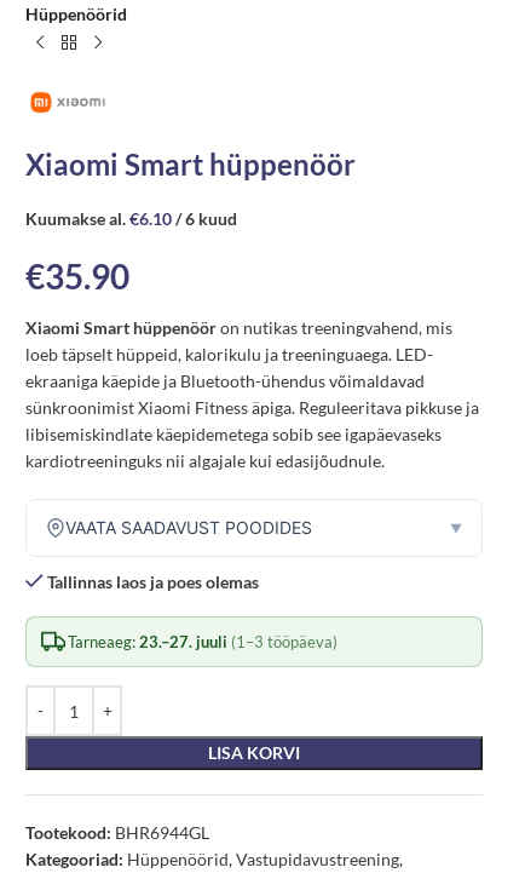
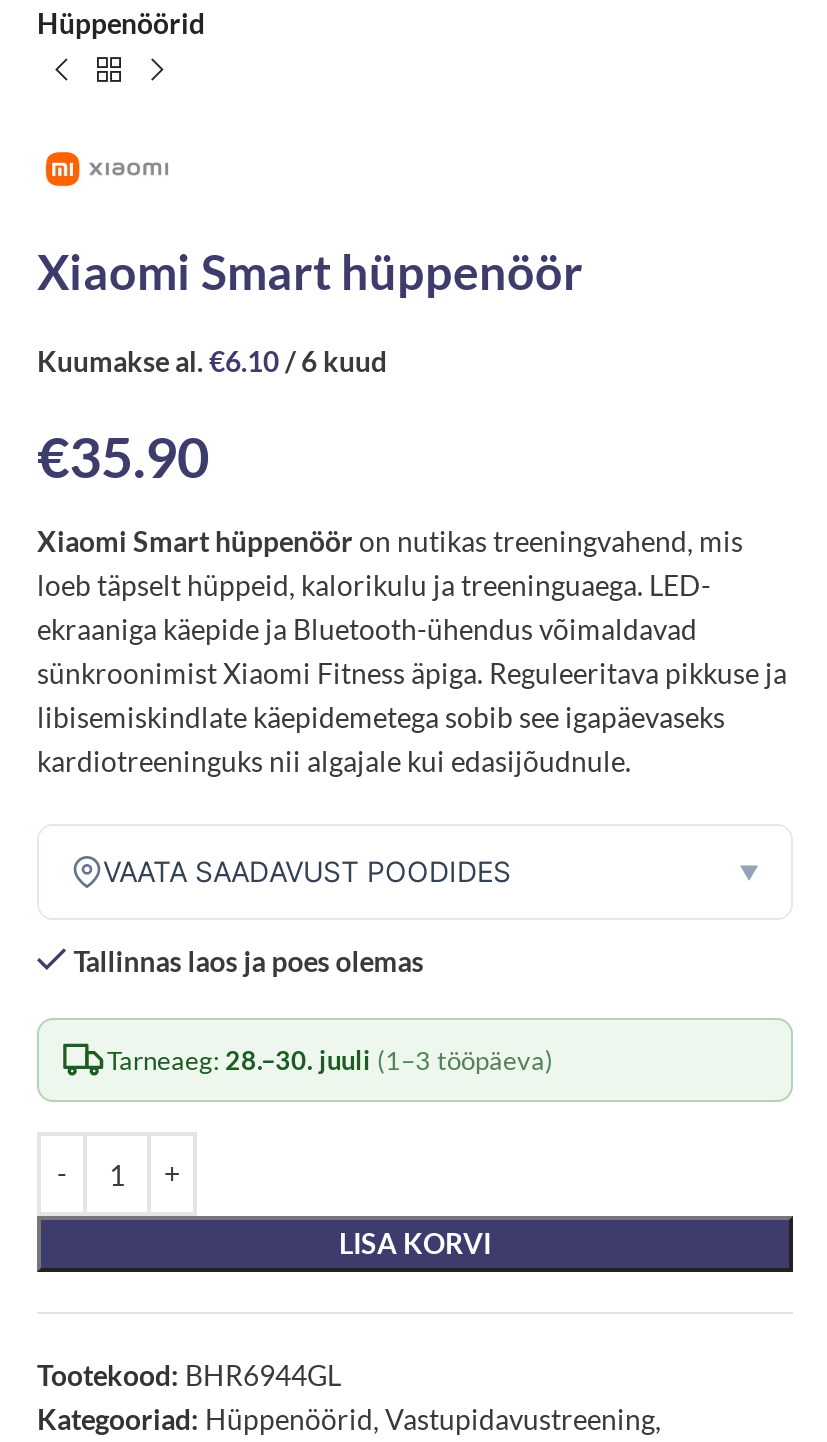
- Tarneaeg: 23.–27. juuli (1–3 tööpäeva)
+ Tarneaeg: 28.–30. juuli (1–3 tööpäeva)
